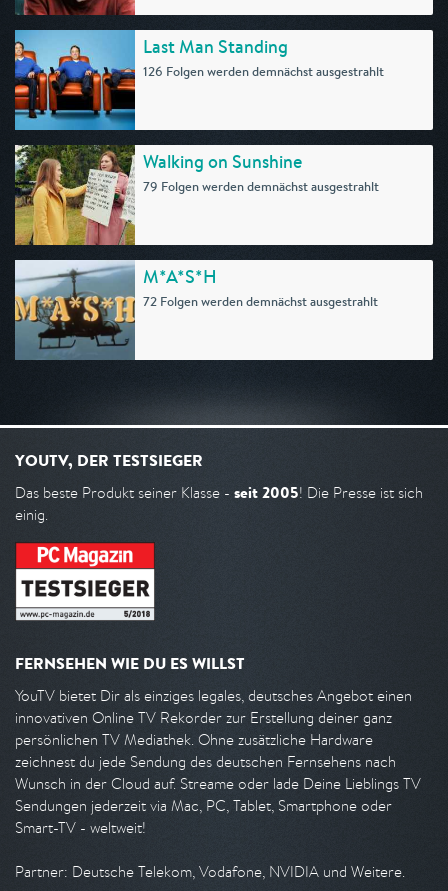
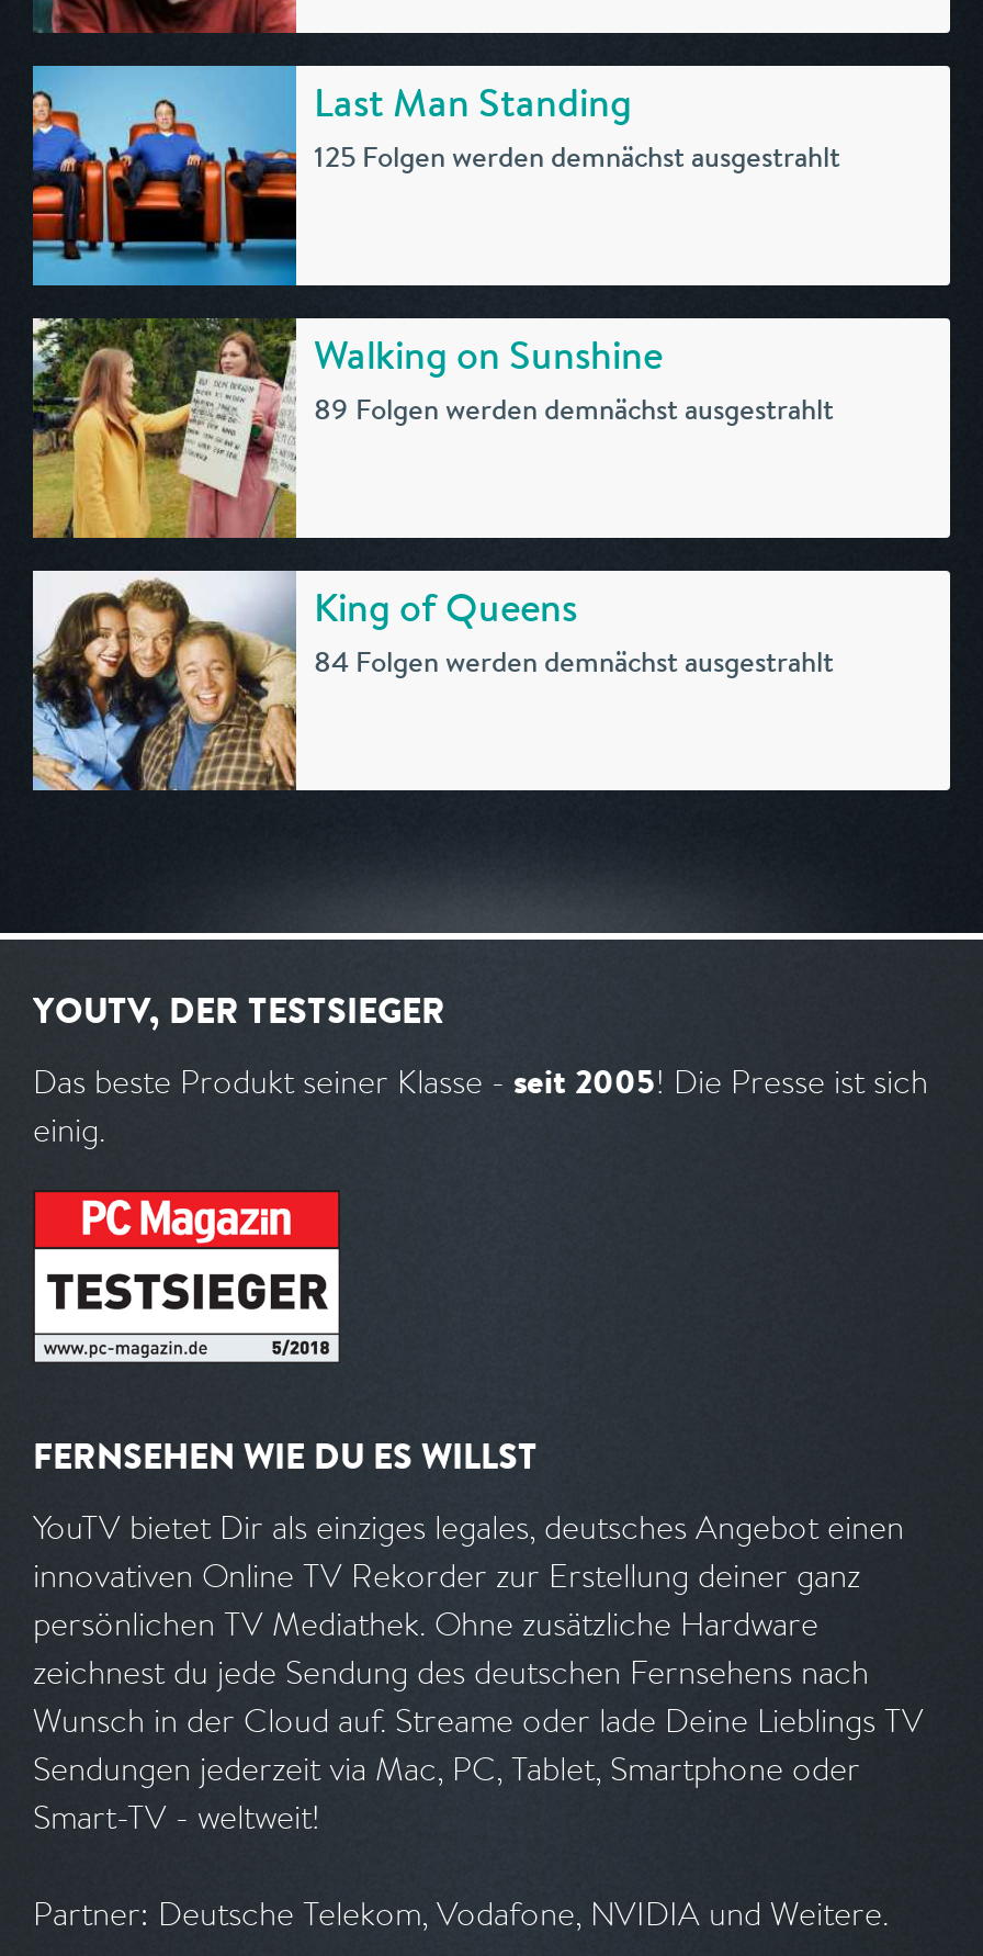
- 126 Folgen werden demnächst ausgestrahlt
+ 125 Folgen werden demnächst ausgestrahlt

- 79 Folgen werden demnächst ausgestrahlt
+ 89 Folgen werden demnächst ausgestrahlt

- [image]
- M*A*S*H
- 72 Folgen werden demnächst ausgestrahlt
+ [image]
+ King of Queens
+ 84 Folgen werden demnächst ausgestrahlt
